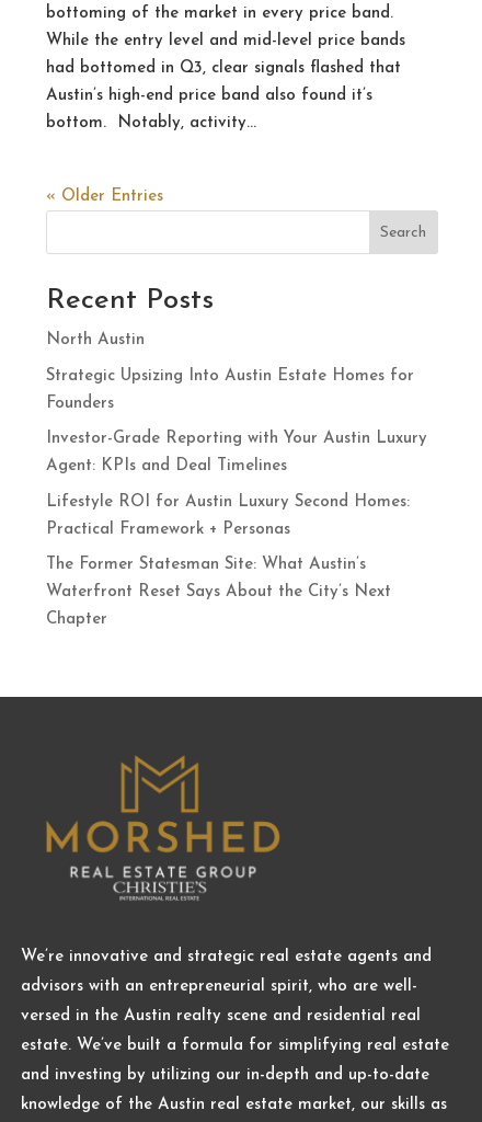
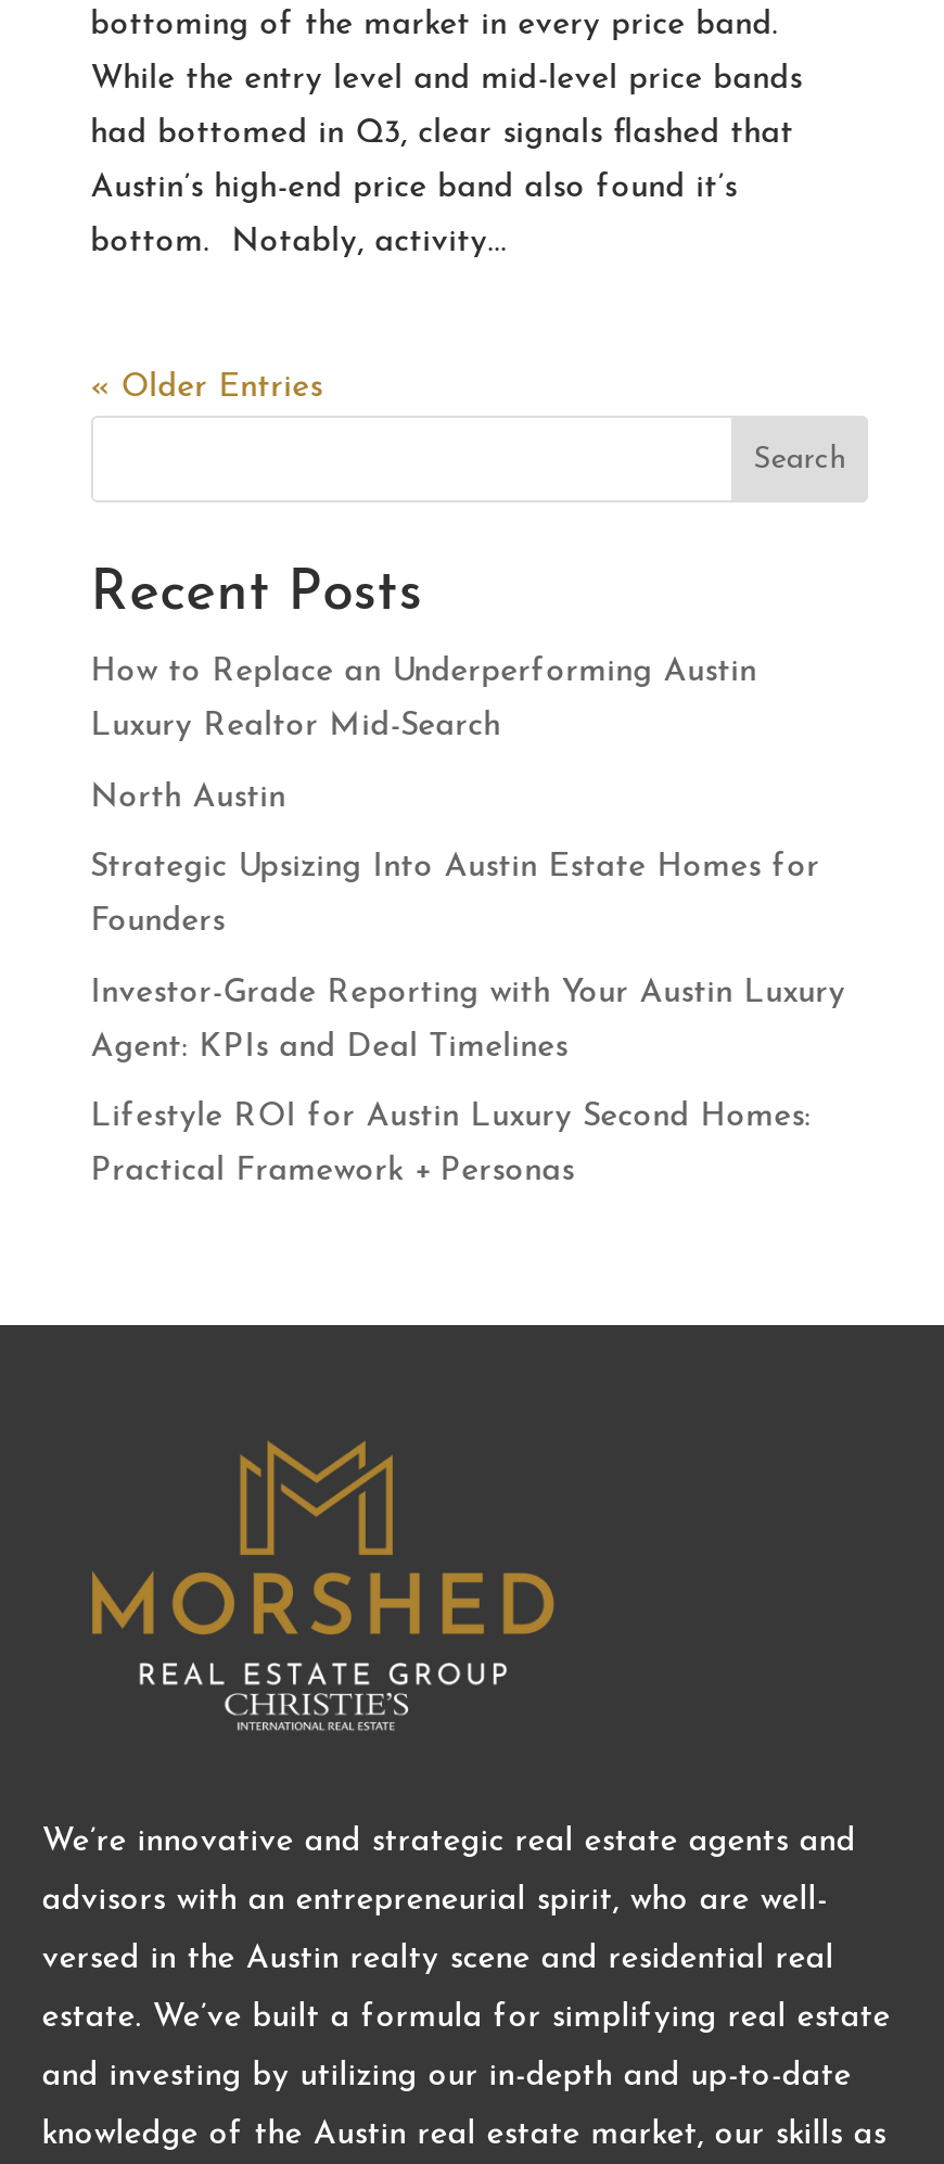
+ How to Replace an Underperforming Austin
+ Luxury Realtor Mid-Search

moved down: North Austin | Strategic Upsizing Into Austin Estate Homes for | Founders | Investor-Grade Reporting with Your Austin Luxury | Agent: KPIs and Deal Timelines | Lifestyle ROI for Austin Luxury Second Homes: | Practical Framework + Personas

- The Former Statesman Site: What Austin’s
- Waterfront Reset Says About the City’s Next
- Chapter
